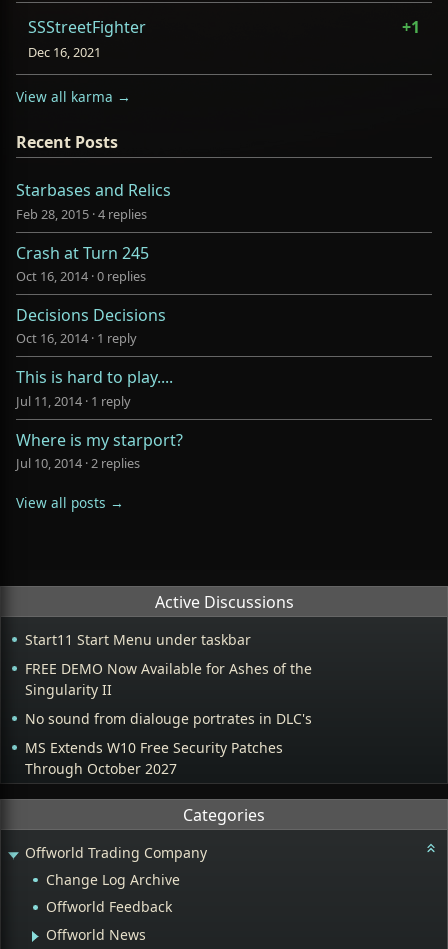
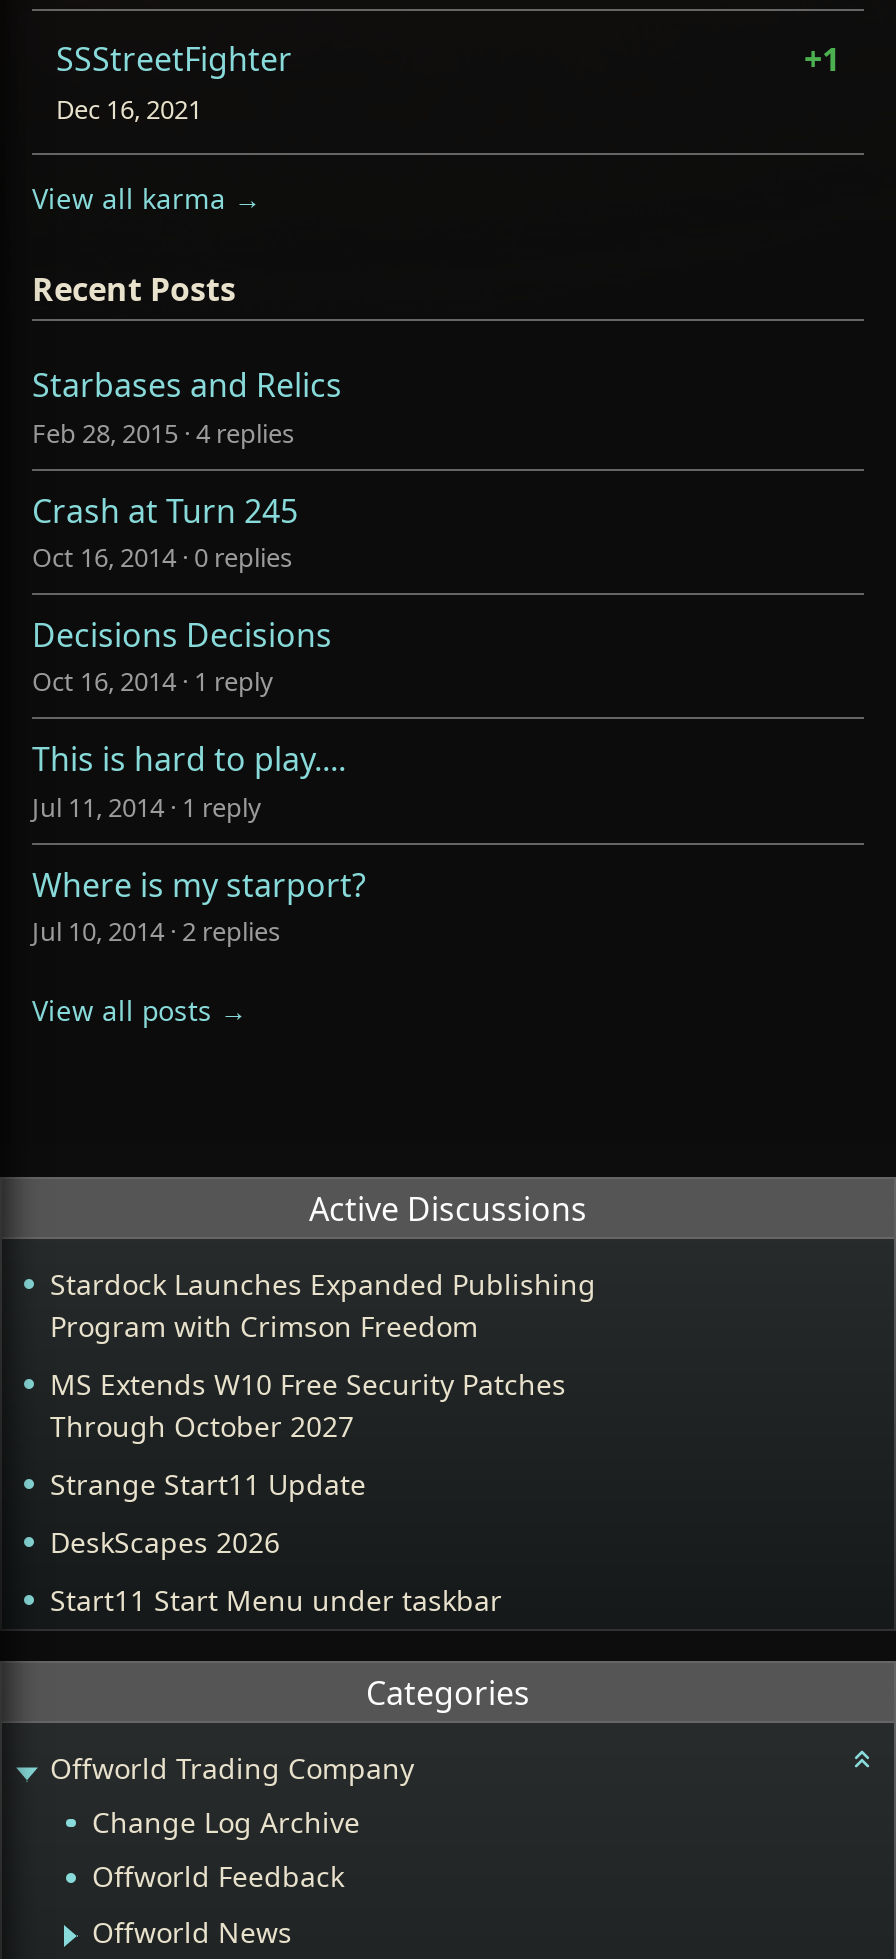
moved down: Start11 Start Menu under taskbar

- FREE DEMO Now Available for Ashes of the
- Singularity II
- No sound from dialouge portrates in DLC's
+ Stardock Launches Expanded Publishing
+ Program with Crimson Freedom

moved up: MS Extends W10 Free Security Patches | Through October 2027

+ Strange Start11 Update
+ DeskScapes 2026
